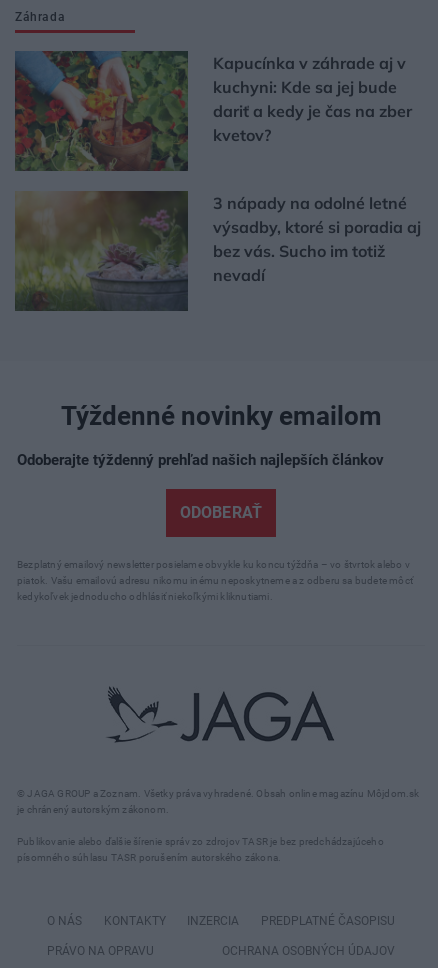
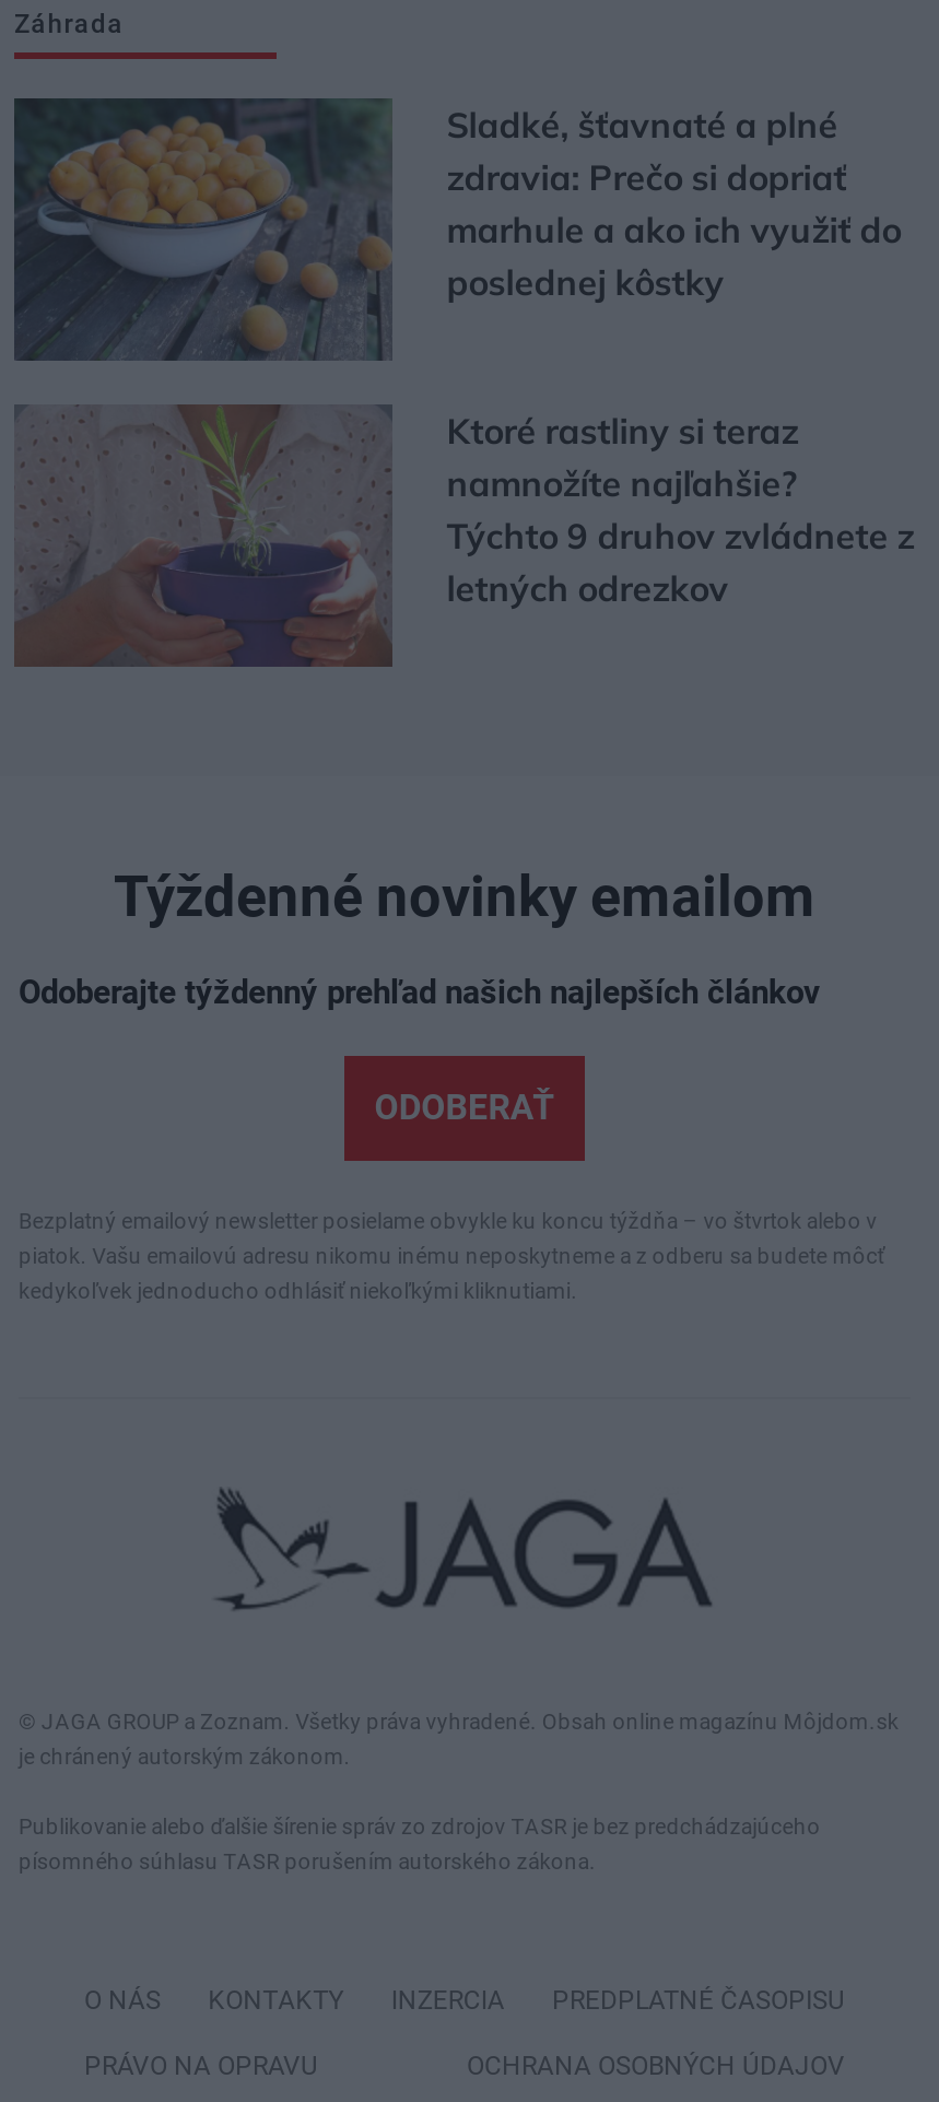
- [image]
- Kapucínka v záhrade aj v
- kuchyni: Kde sa jej bude
- dariť a kedy je čas na zber
- kvetov?
+ [image]
+ Sladké, šťavnaté a plné
+ zdravia: Prečo si dopriať
+ marhule a ako ich využiť do
+ poslednej kôstky

- [image]
- 3 nápady na odolné letné
- výsadby, ktoré si poradia aj
- bez vás. Sucho im totiž
- nevadí
+ [image]
+ Ktoré rastliny si teraz
+ namnožíte najľahšie?
+ Týchto 9 druhov zvládnete z
+ letných odrezkov
